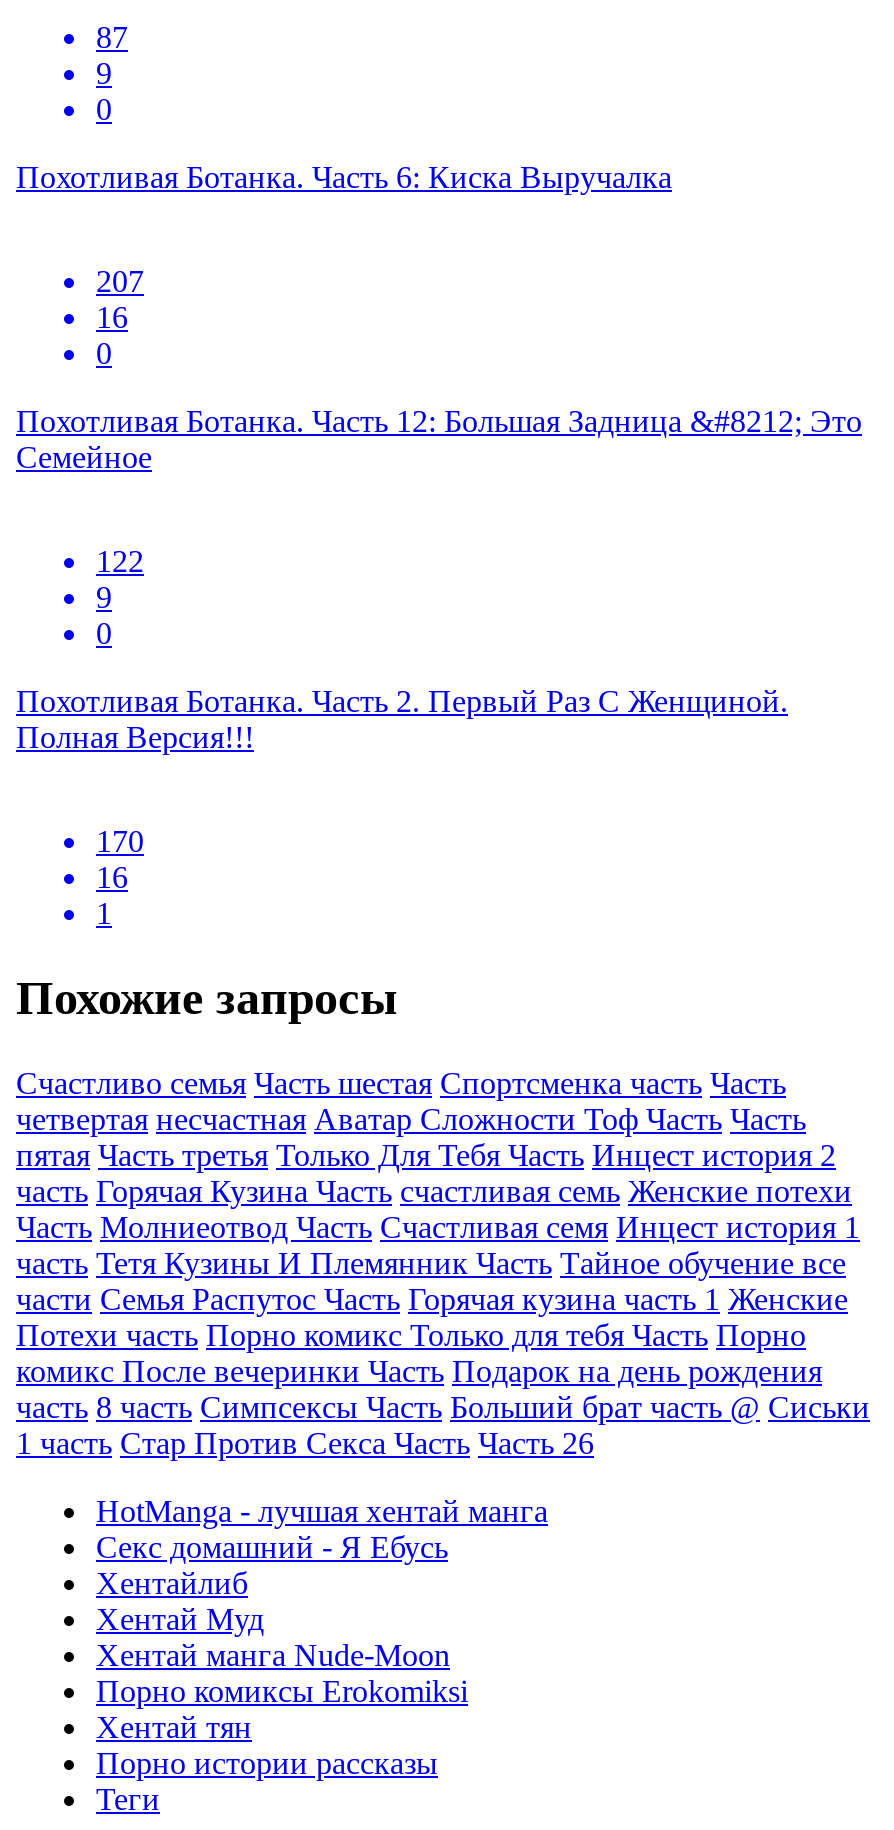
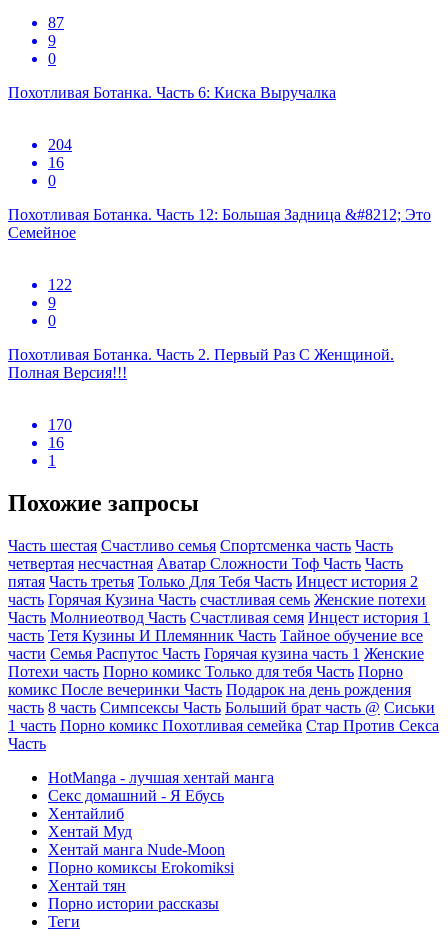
- 207
+ 204

- Счастливо семья Часть шестая Спортсменка часть Часть
+ Часть шестая Счастливо семья Спортсменка часть Часть

- 1 часть Стар Против Секса Часть Часть 26
+ 1 часть Порно комикс Похотливая семейка Стар Против Секса
+ Часть
